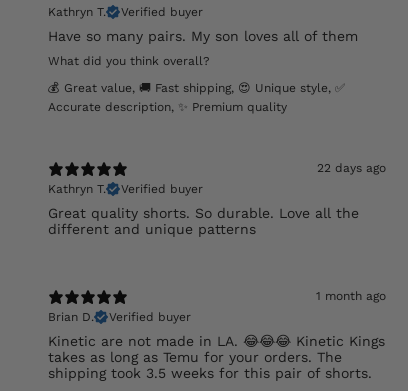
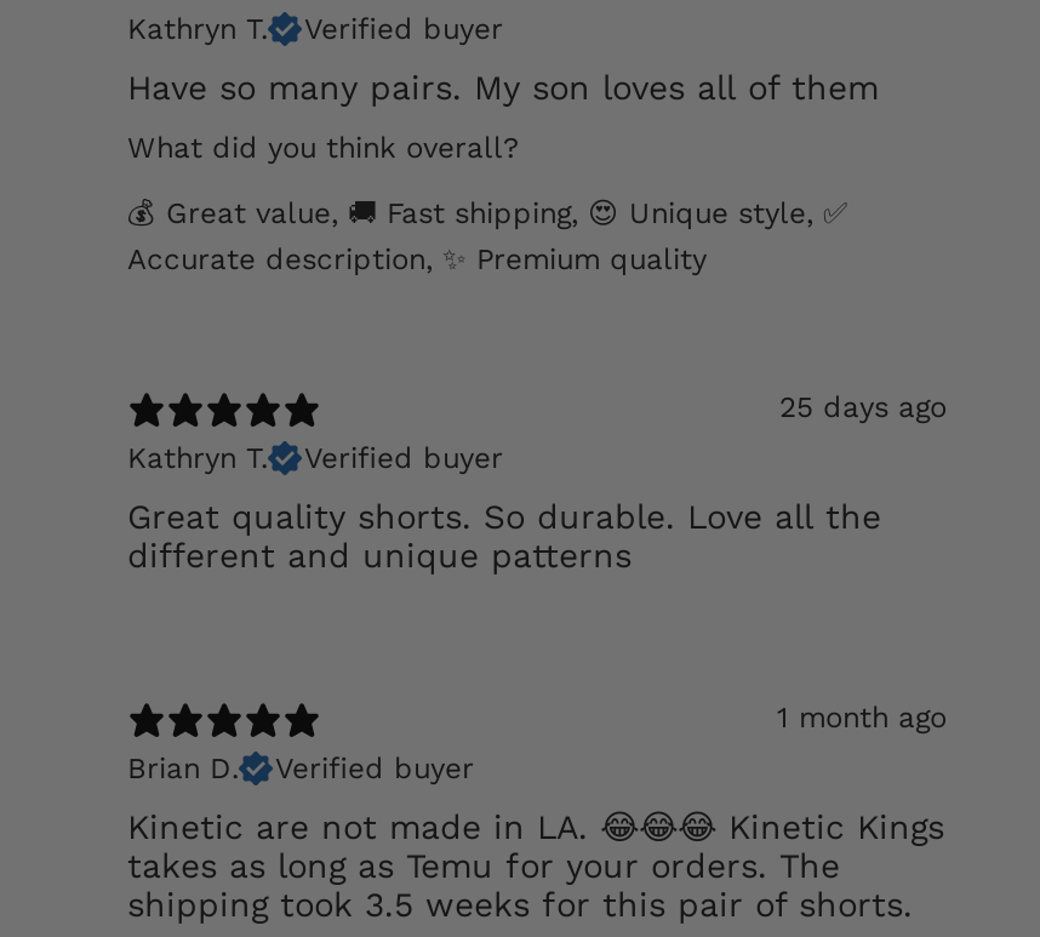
- 22 days ago
+ 25 days ago
